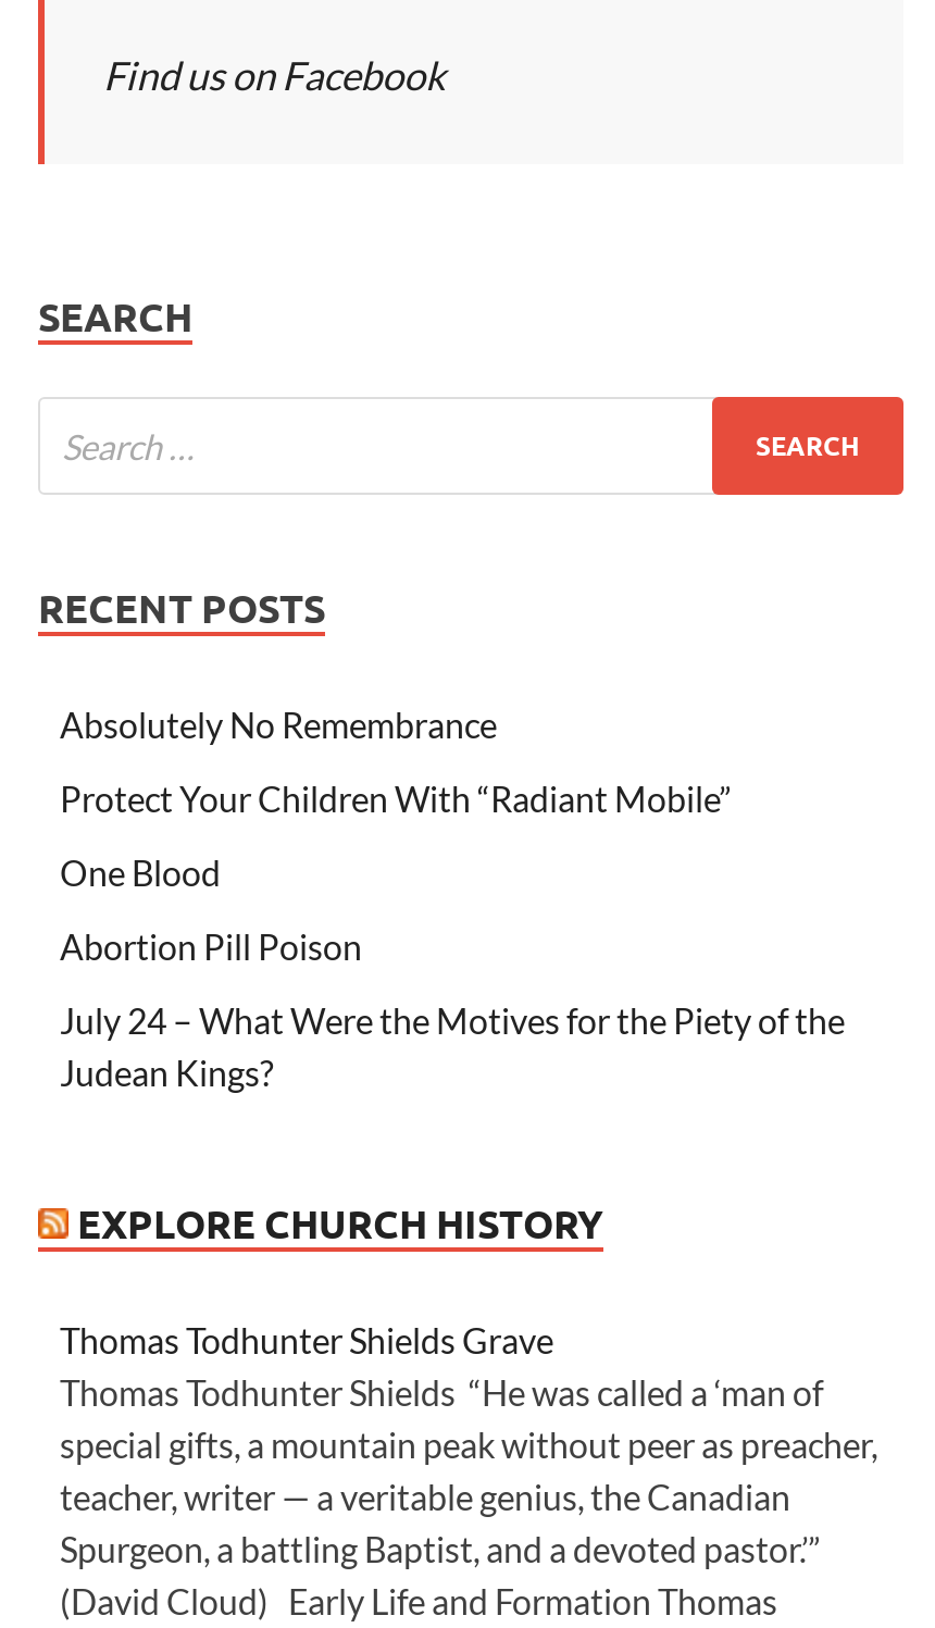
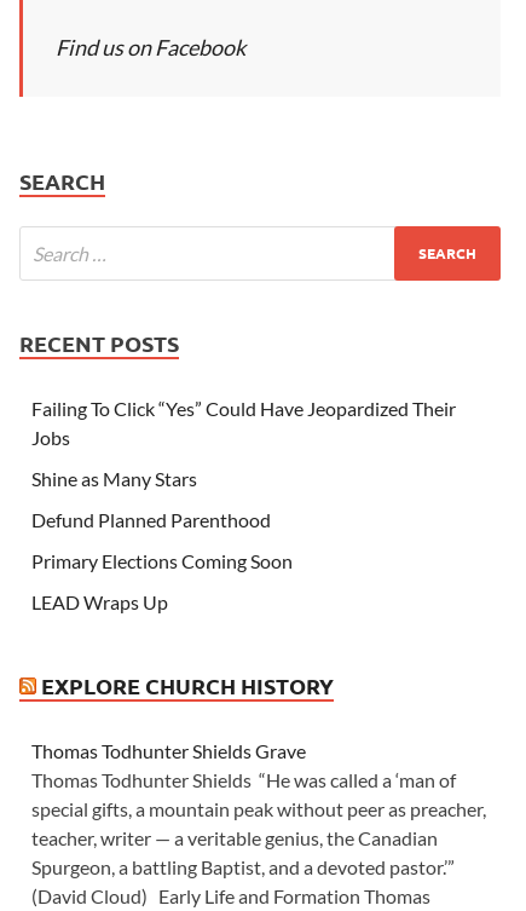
- Absolutely No Remembrance
+ Failing To Click “Yes” Could Have Jeopardized Their
+ Jobs

- Protect Your Children With “Radiant Mobile”
+ Shine as Many Stars

- One Blood
+ Defund Planned Parenthood

- Abortion Pill Poison
+ Primary Elections Coming Soon

- July 24 – What Were the Motives for the Piety of the
- Judean Kings?
+ LEAD Wraps Up
